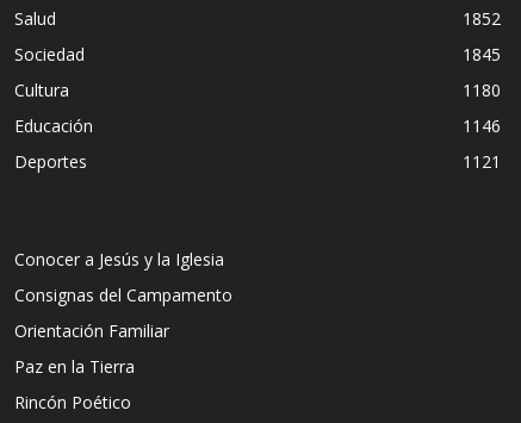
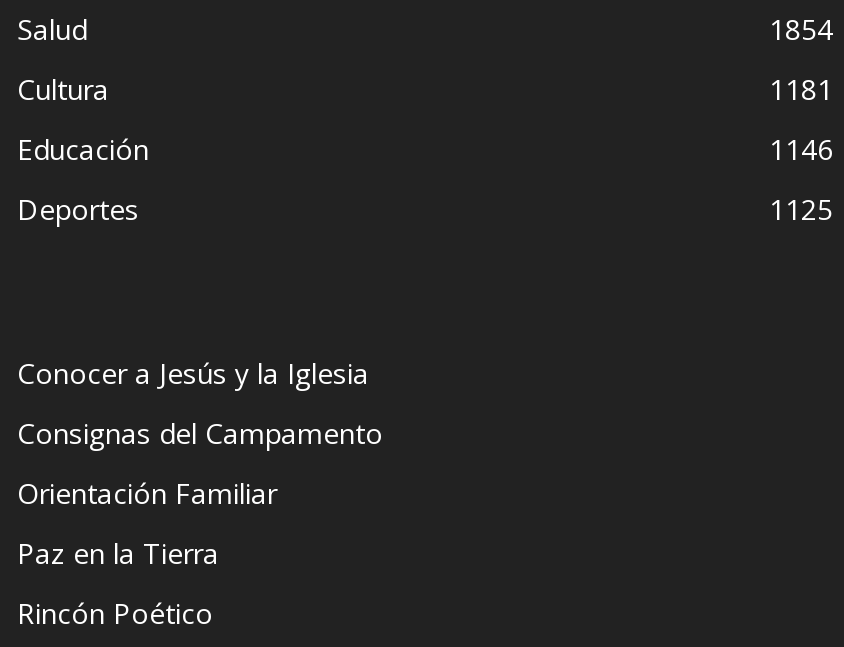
- 1852
- Sociedad
- 1845
+ 1854

- 1180
+ 1181

- 1121
+ 1125
